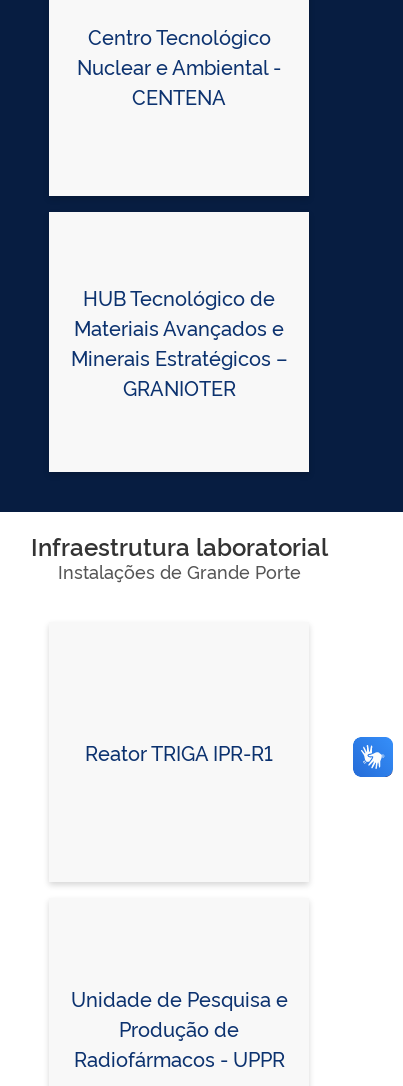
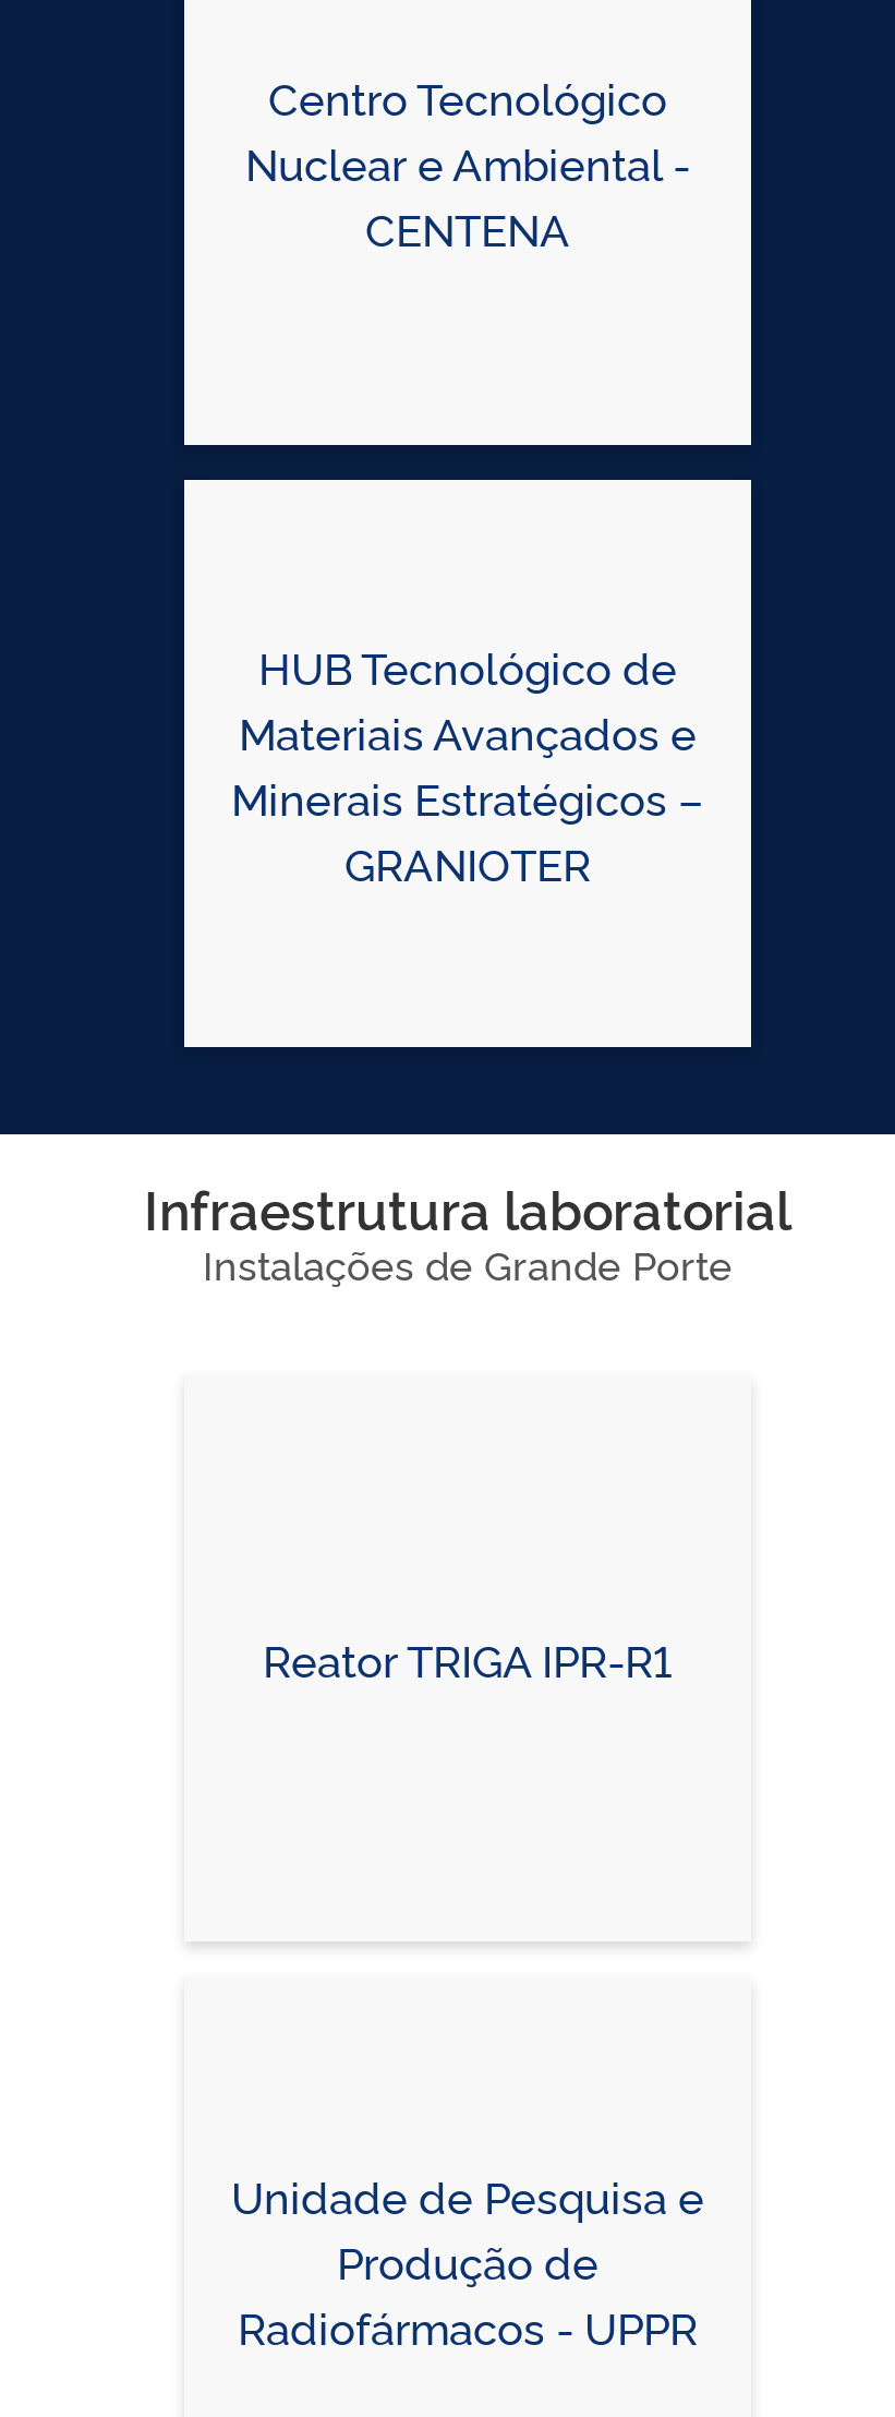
- [image]
